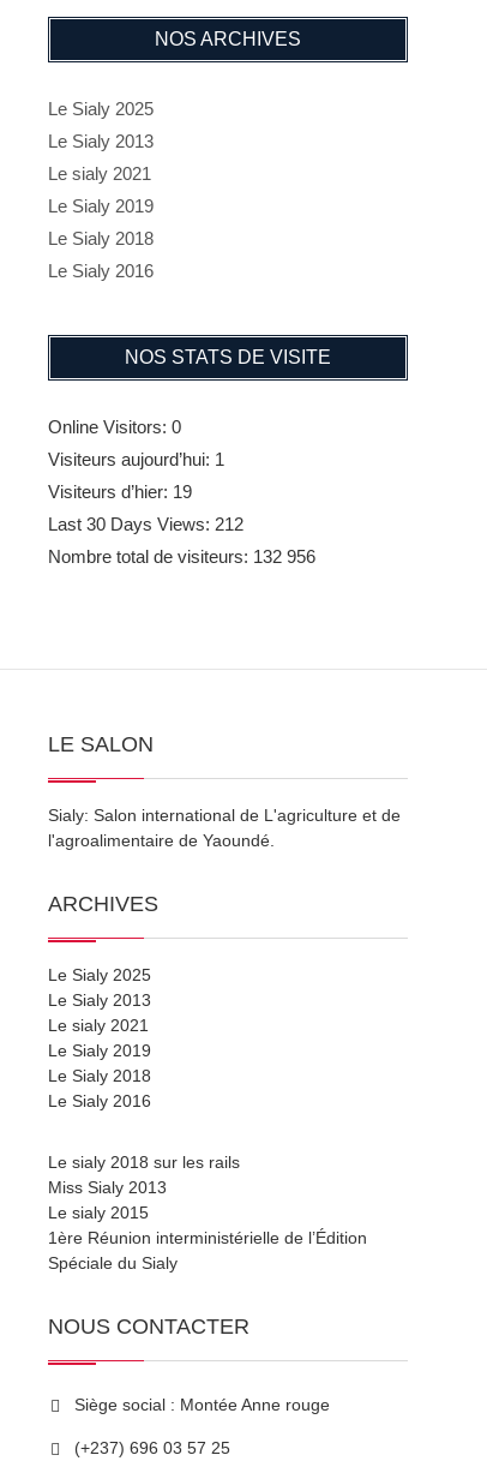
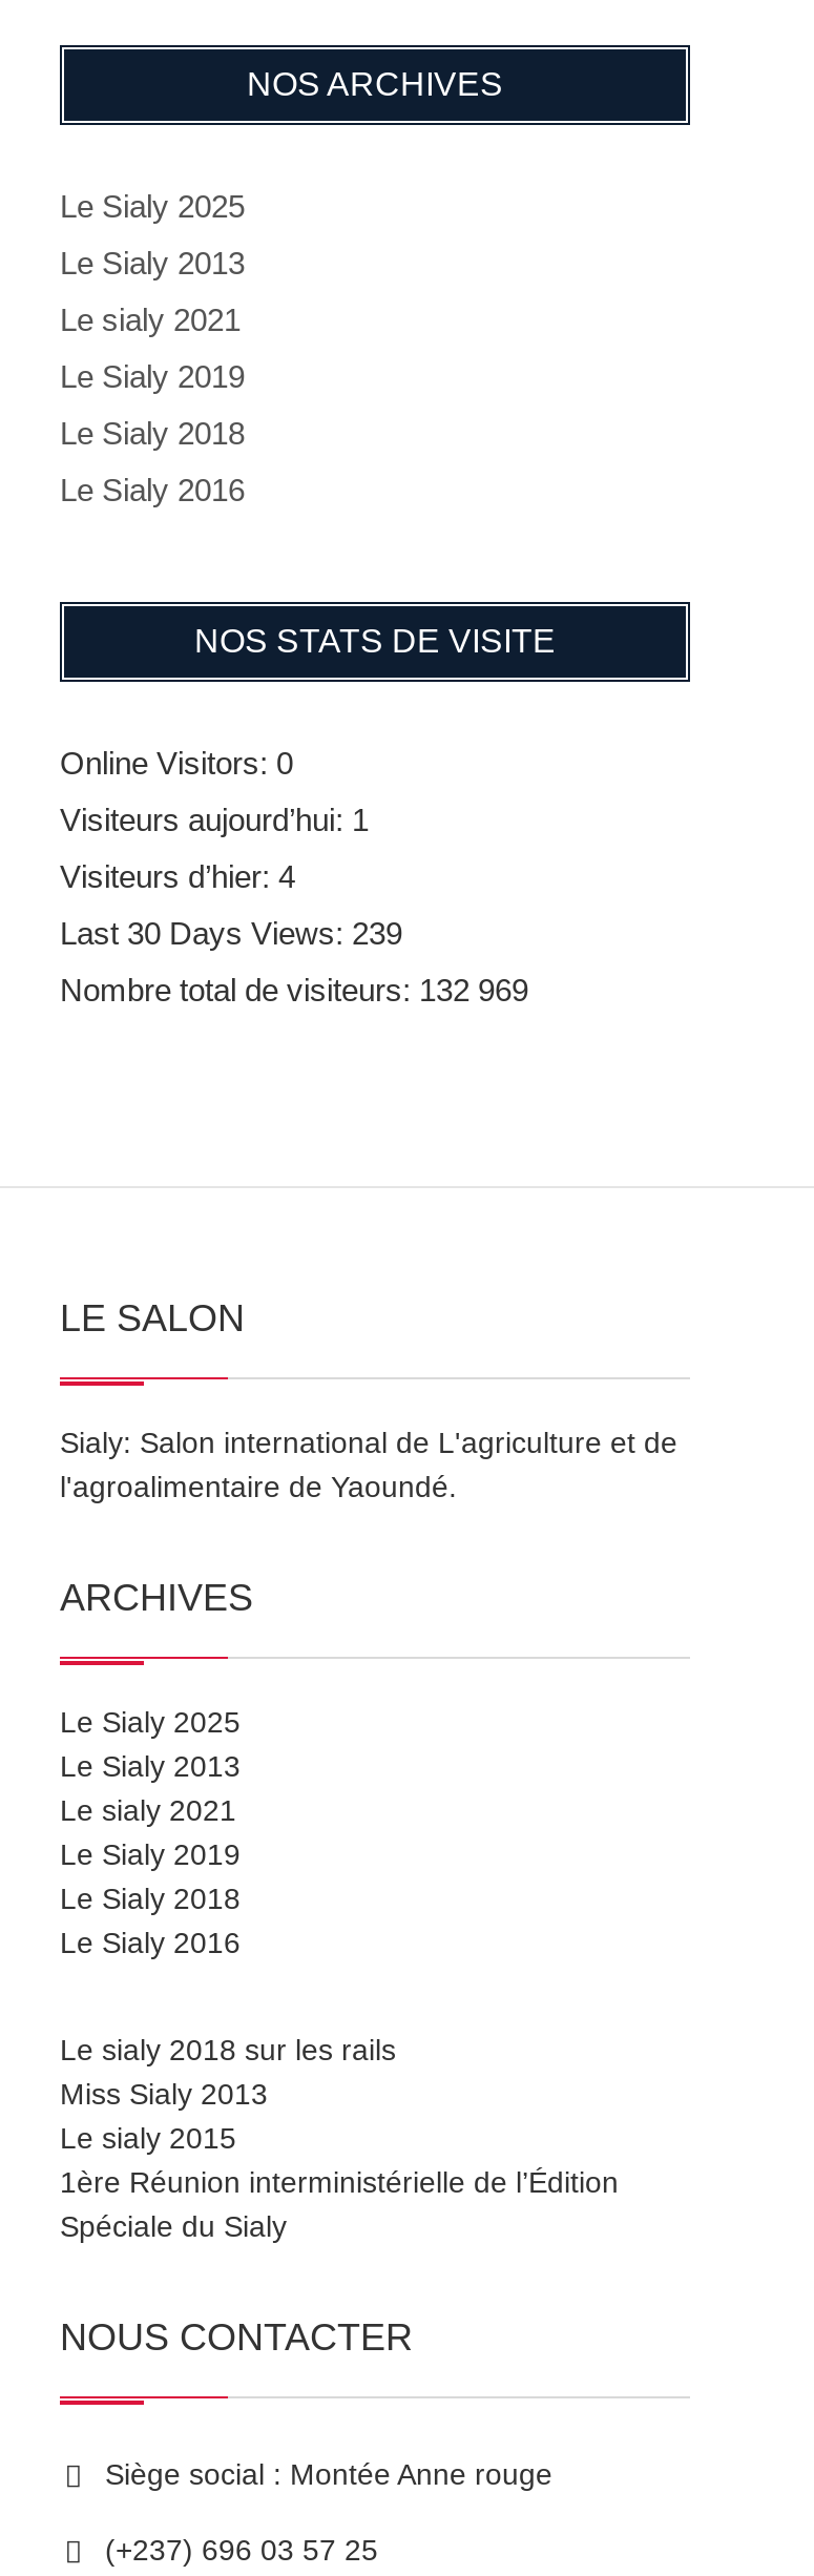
- Visiteurs d’hier: 19
+ Visiteurs d’hier: 4

- Last 30 Days Views: 212
+ Last 30 Days Views: 239

- Nombre total de visiteurs: 132 956
+ Nombre total de visiteurs: 132 969
